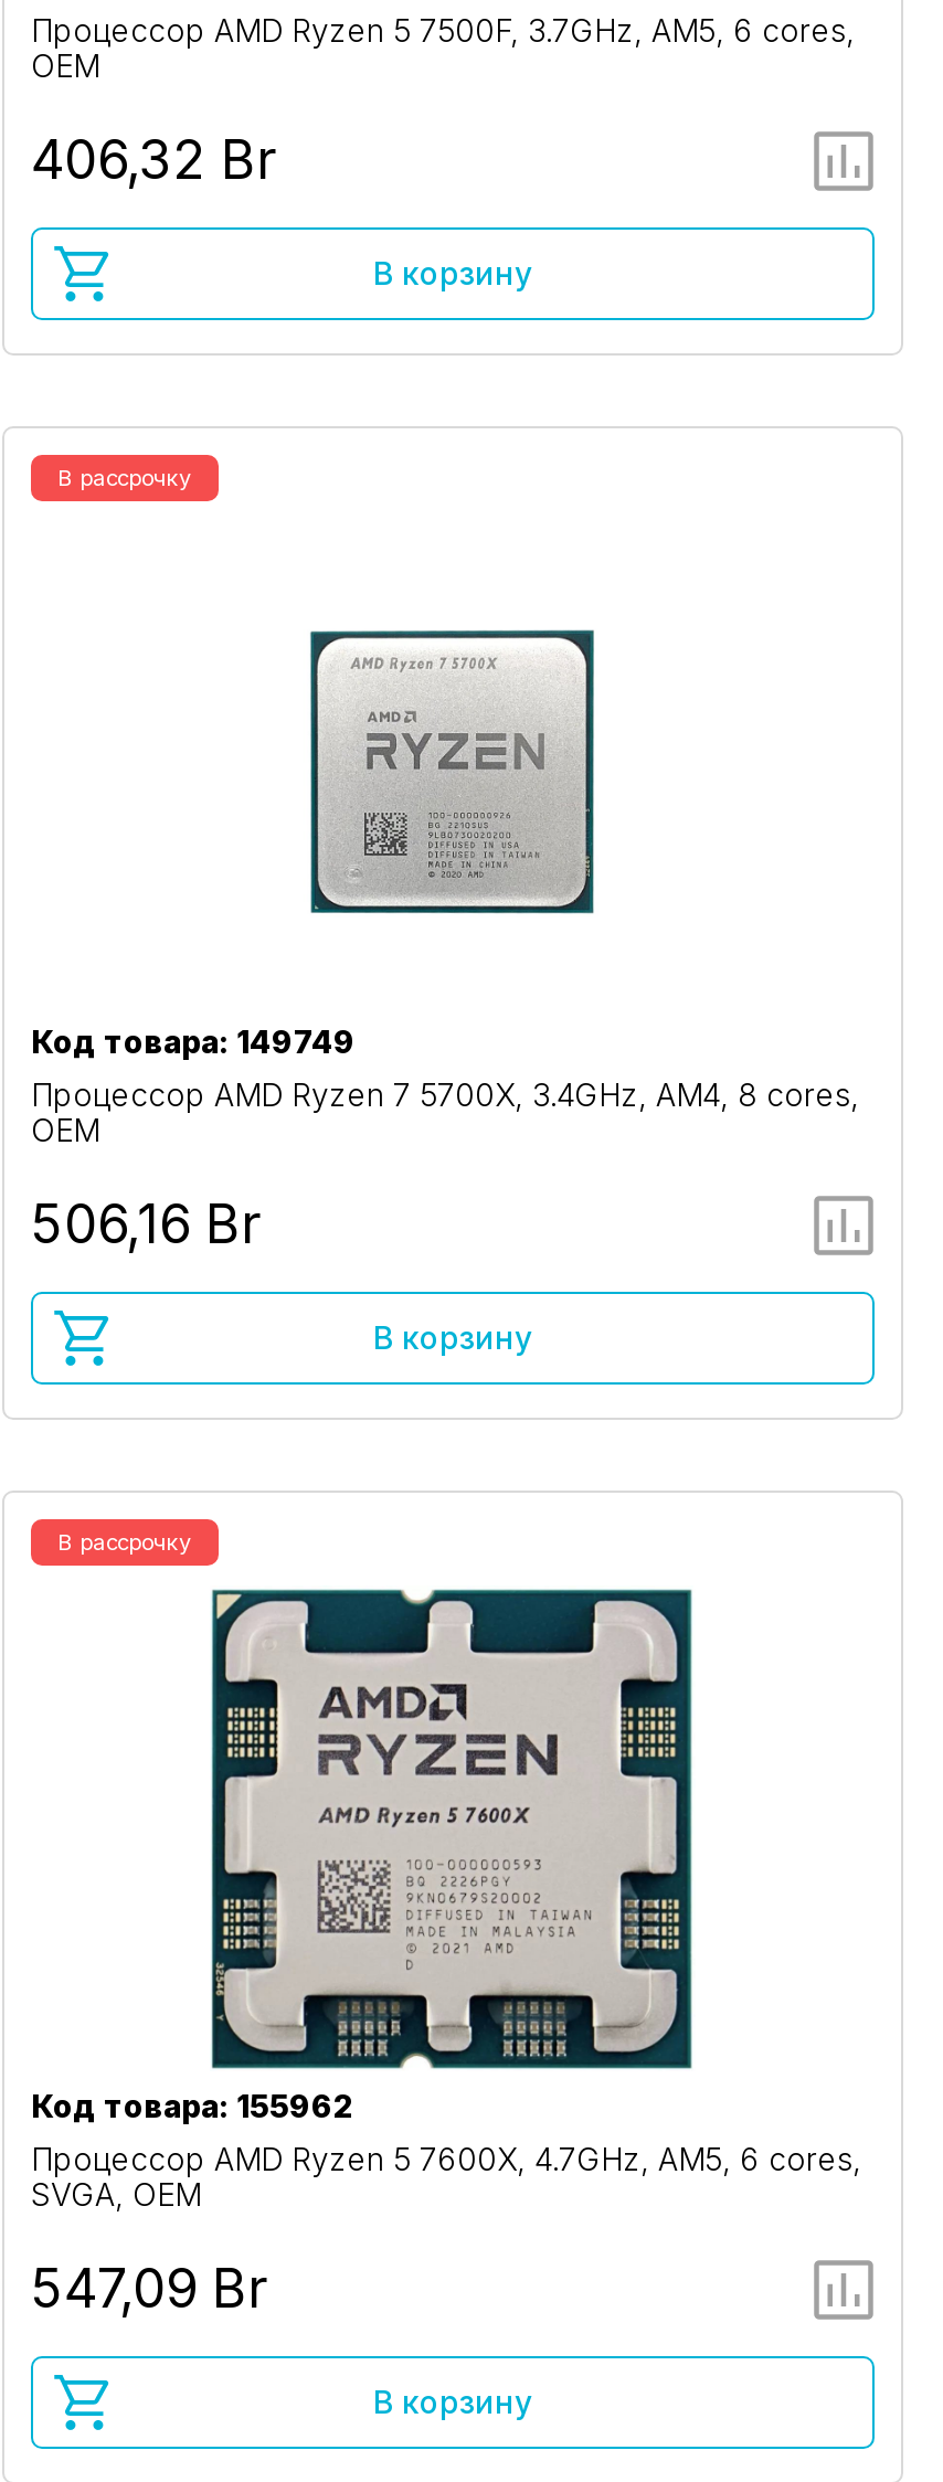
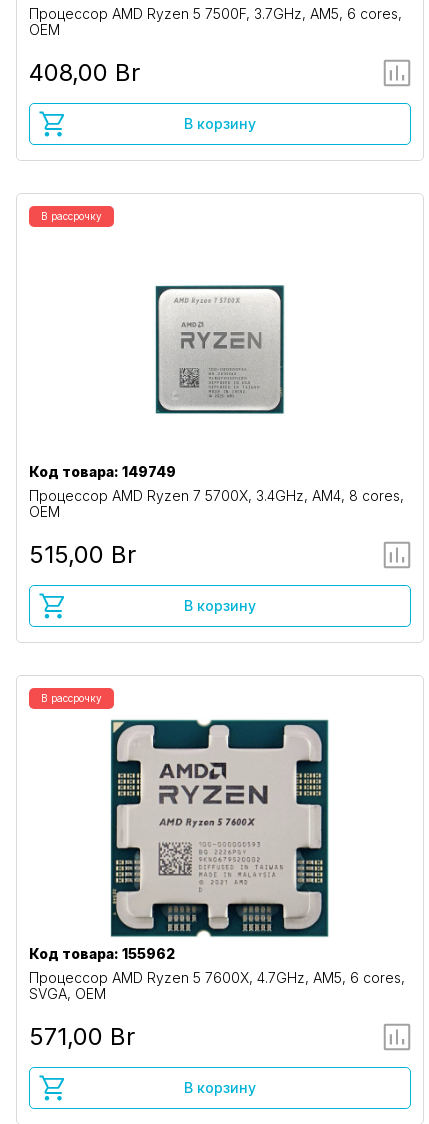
- 406,32 Br
+ 408,00 Br

- 506,16 Br
+ 515,00 Br

- 547,09 Br
+ 571,00 Br
